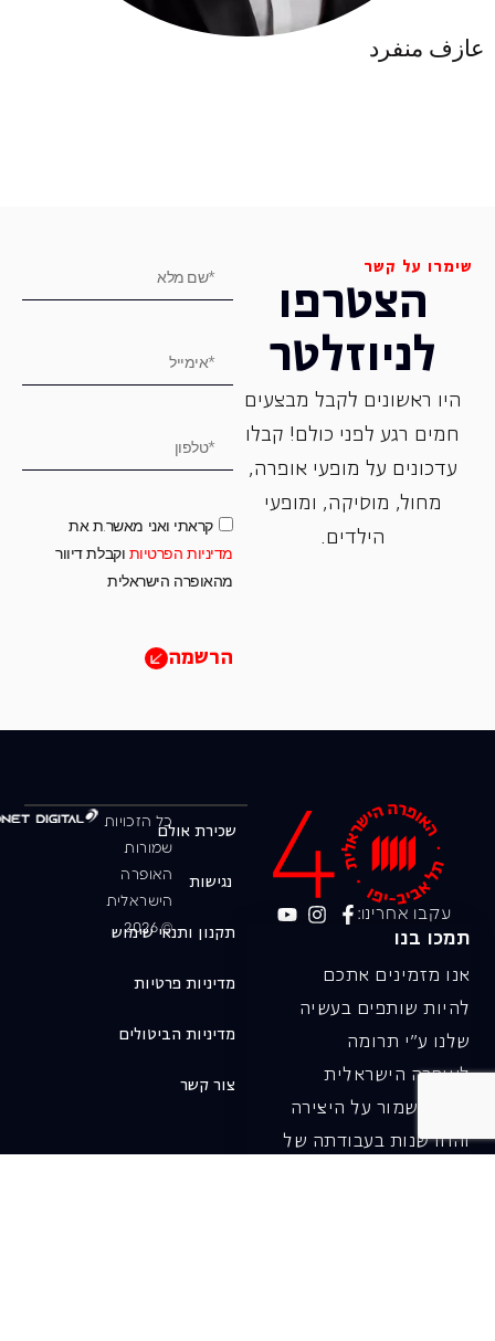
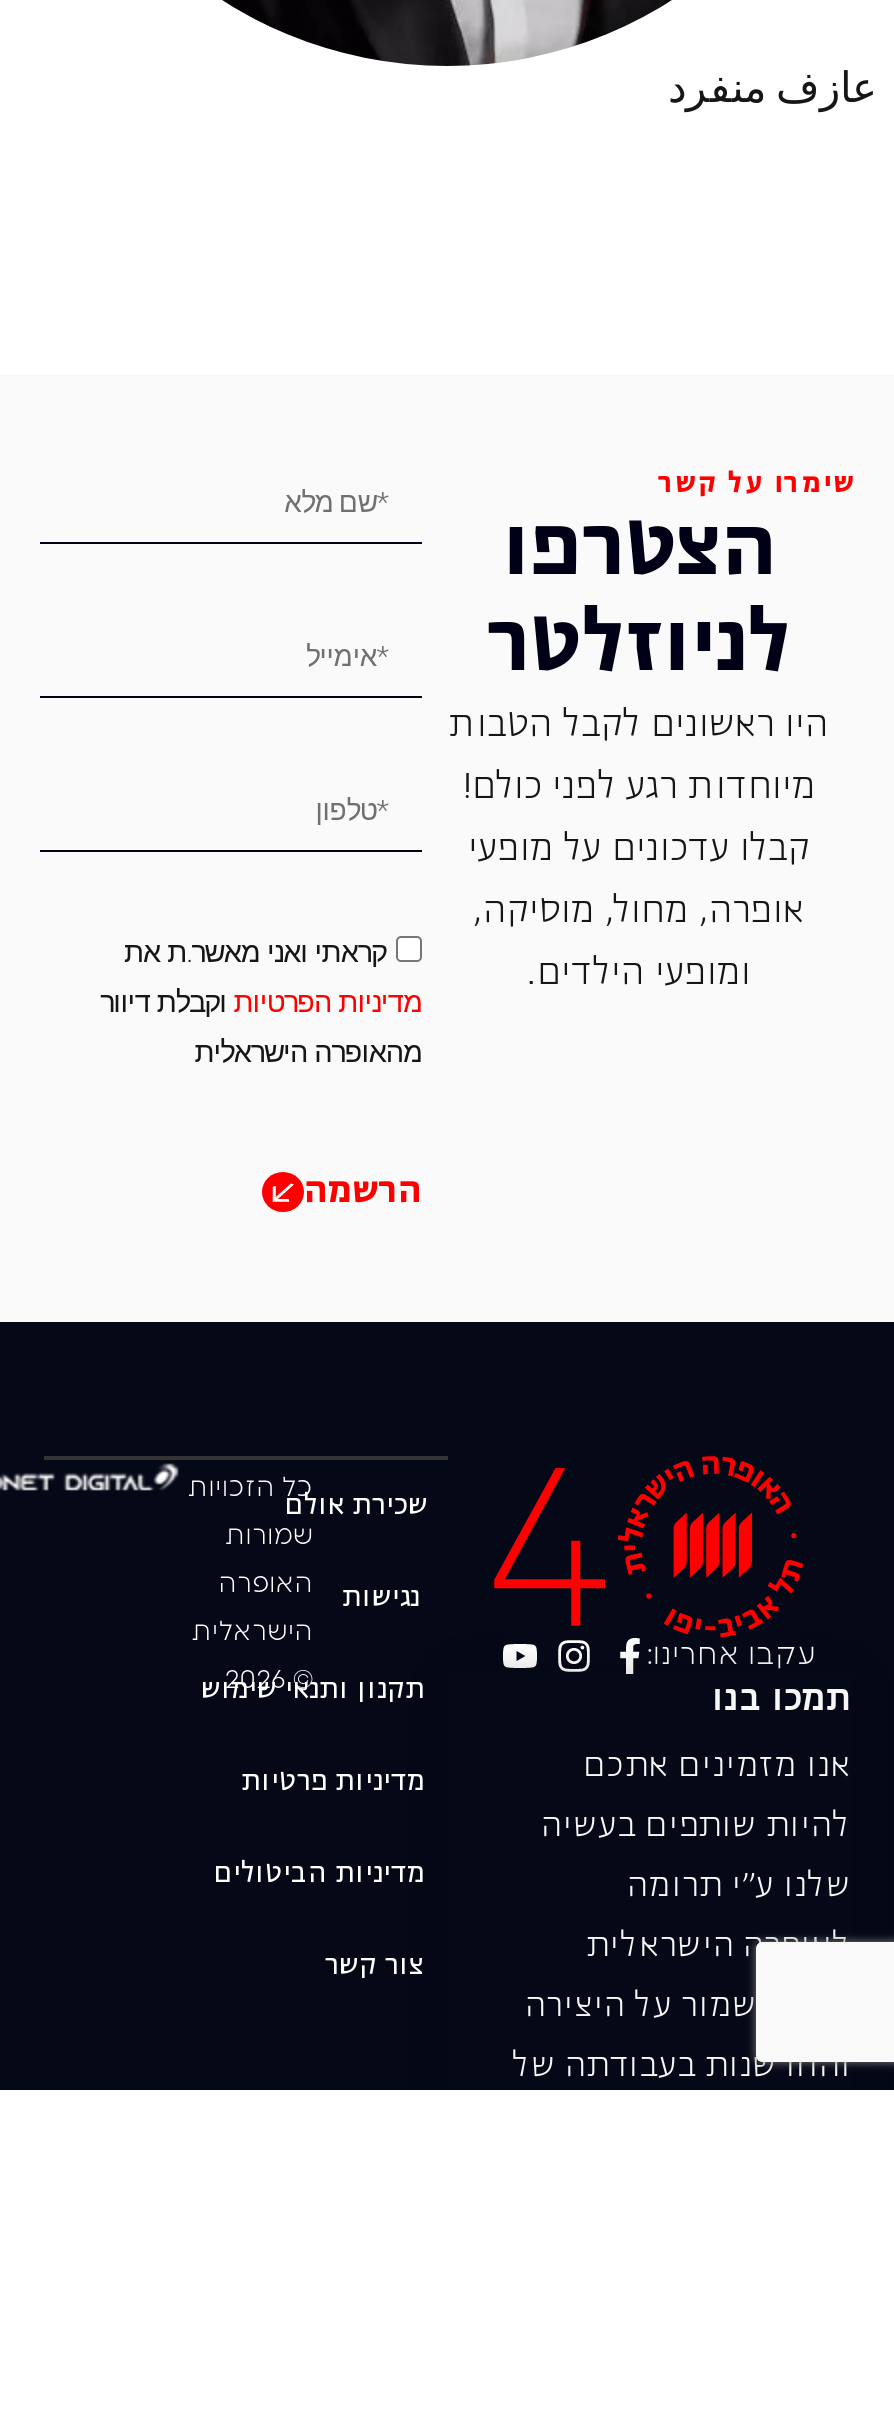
- היו ראשונים לקבל מבצעים
+ היו ראשונים לקבל הטבות

- חמים רגע לפני כולם! קבלו
+ מיוחדות רגע לפני כולם!

- עדכונים על מופעי אופרה,
+ קבלו עדכונים על מופעי

- מחול, מוסיקה, ומופעי
+ אופרה, מחול, מוסיקה,

- הילדים.
+ ומופעי הילדים.
